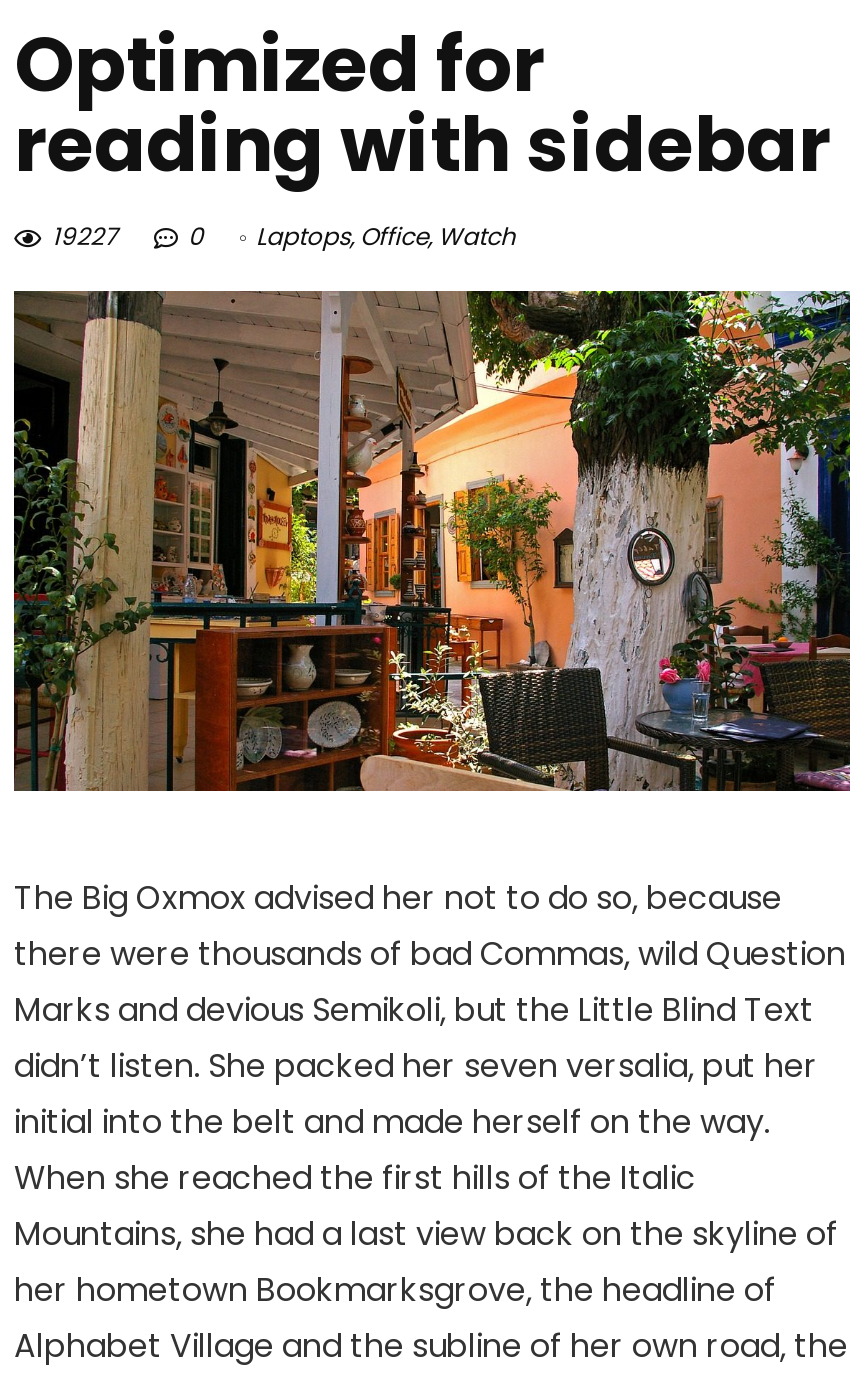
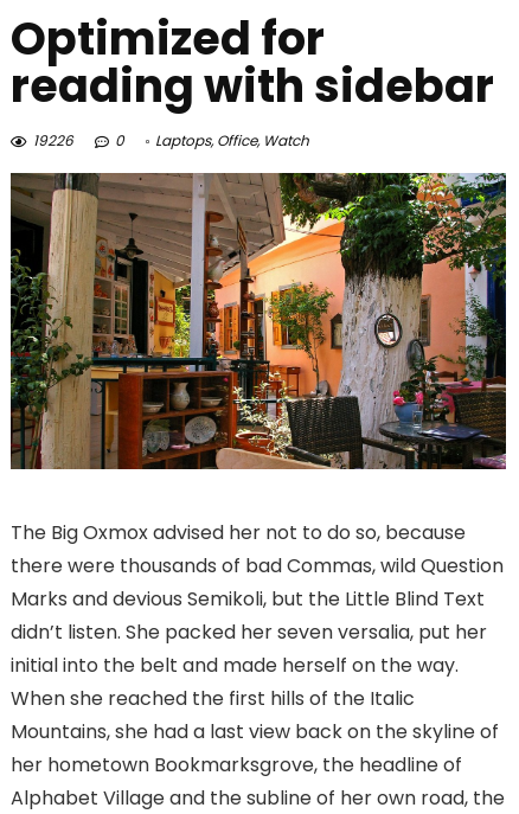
- 19227
+ 19226
